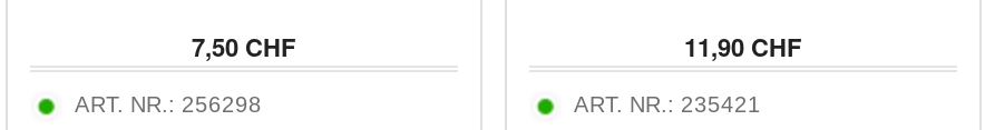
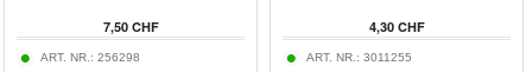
- 11,90 CHF
+ 4,30 CHF

- ART. NR.: 235421
+ ART. NR.: 3011255
